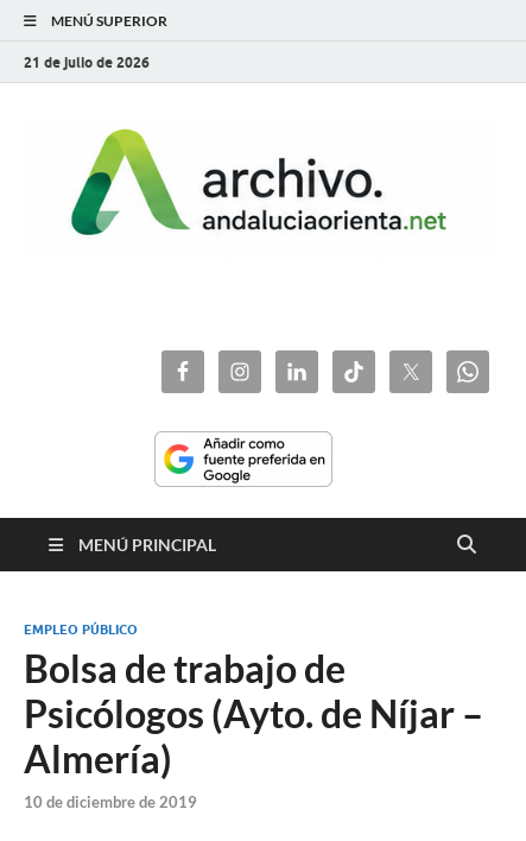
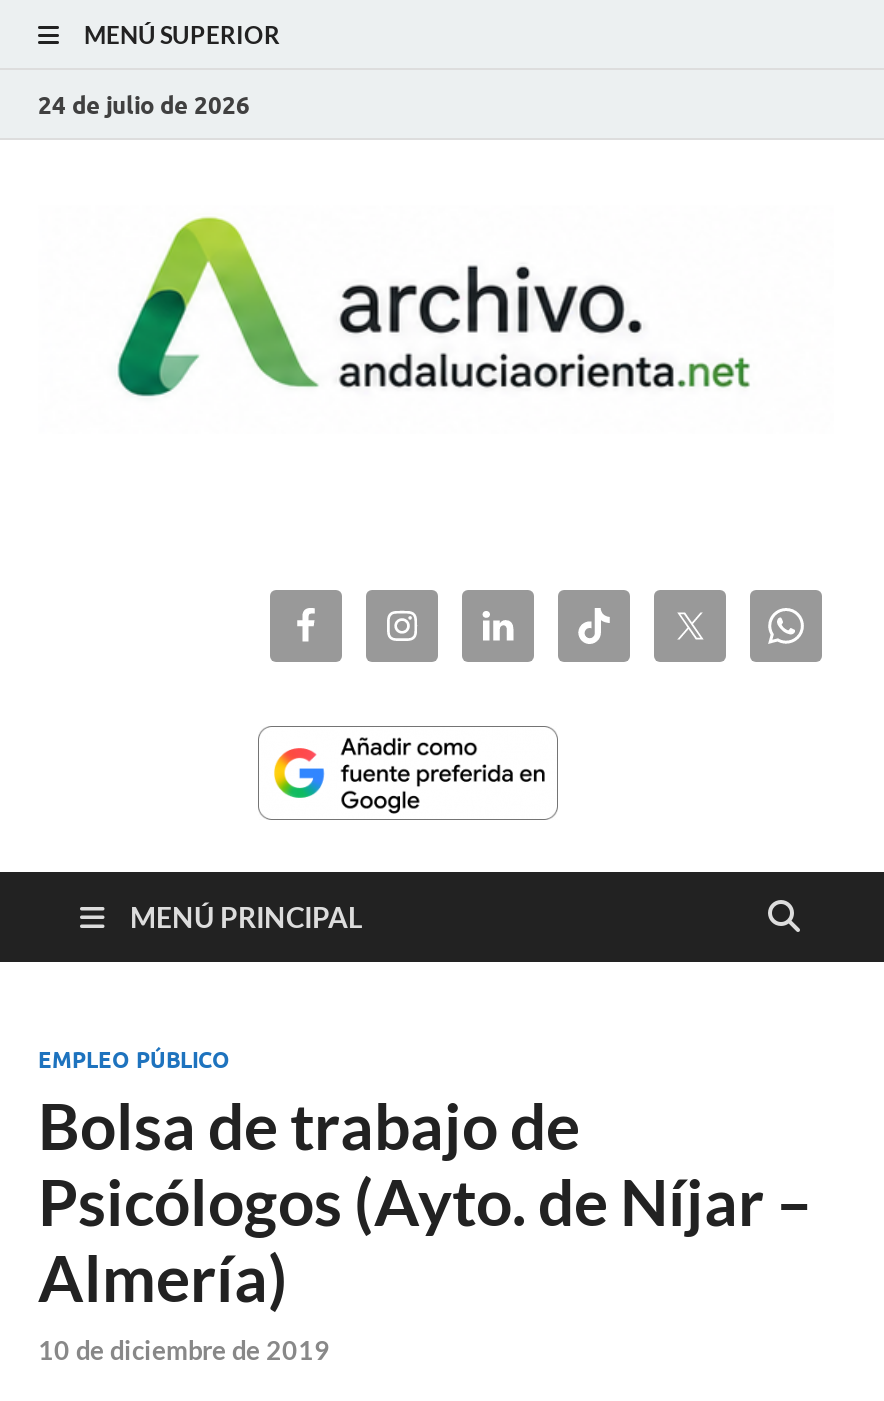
- 21 de julio de 2026
+ 24 de julio de 2026
